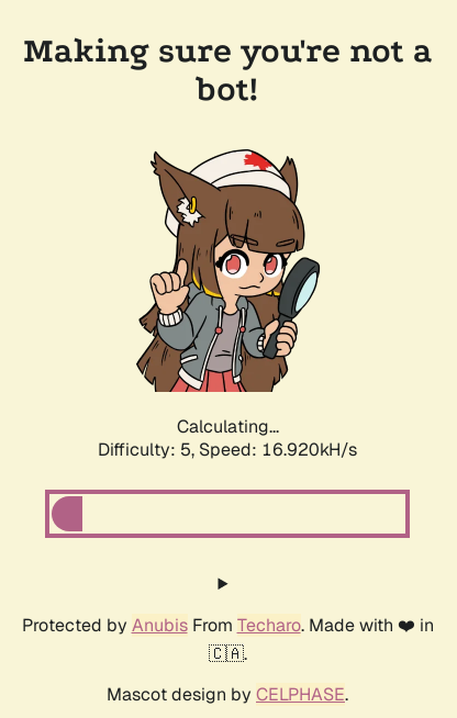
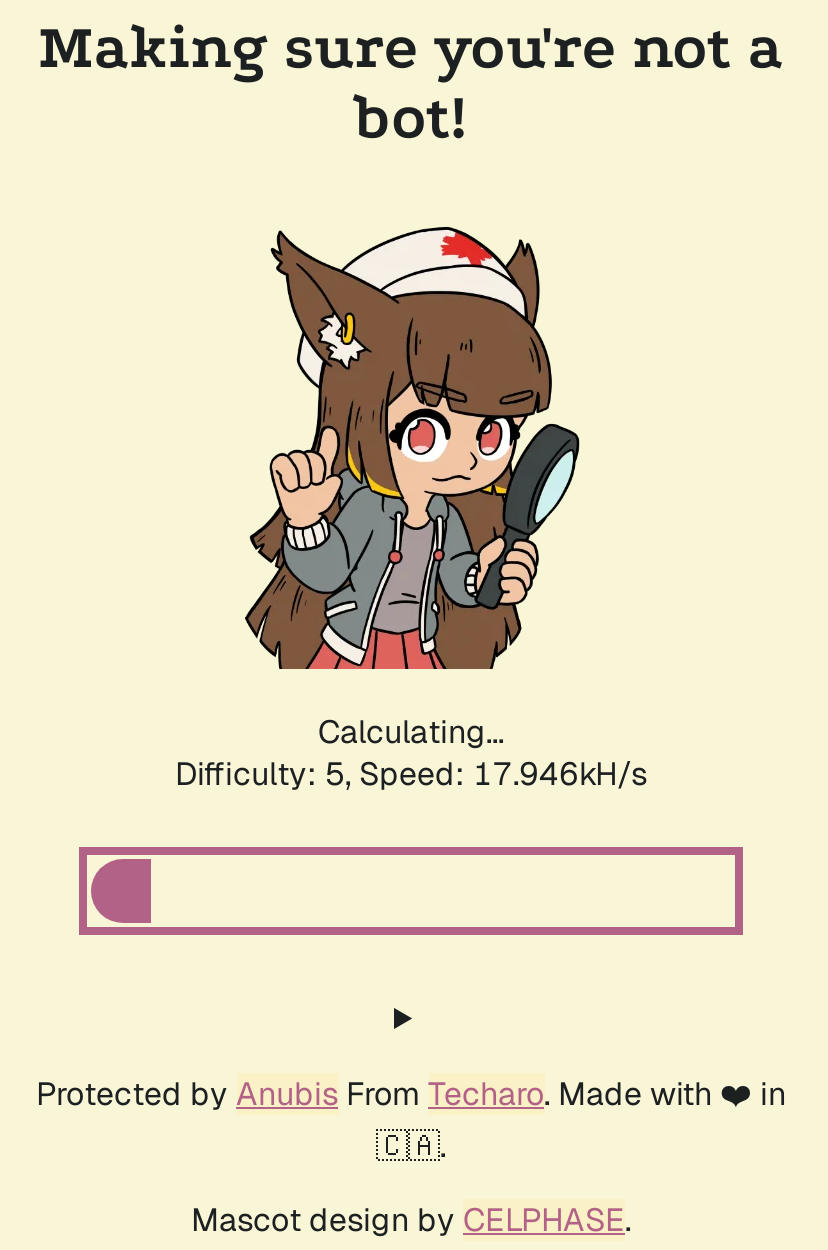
- Difficulty: 5, Speed: 16.920kH/s
+ Difficulty: 5, Speed: 17.946kH/s
